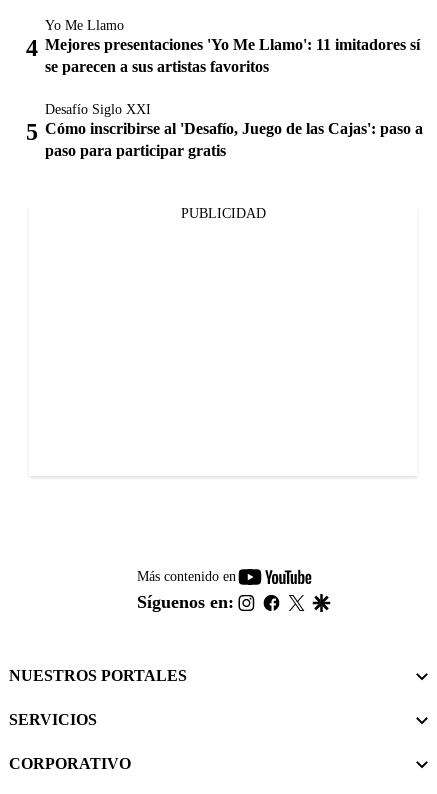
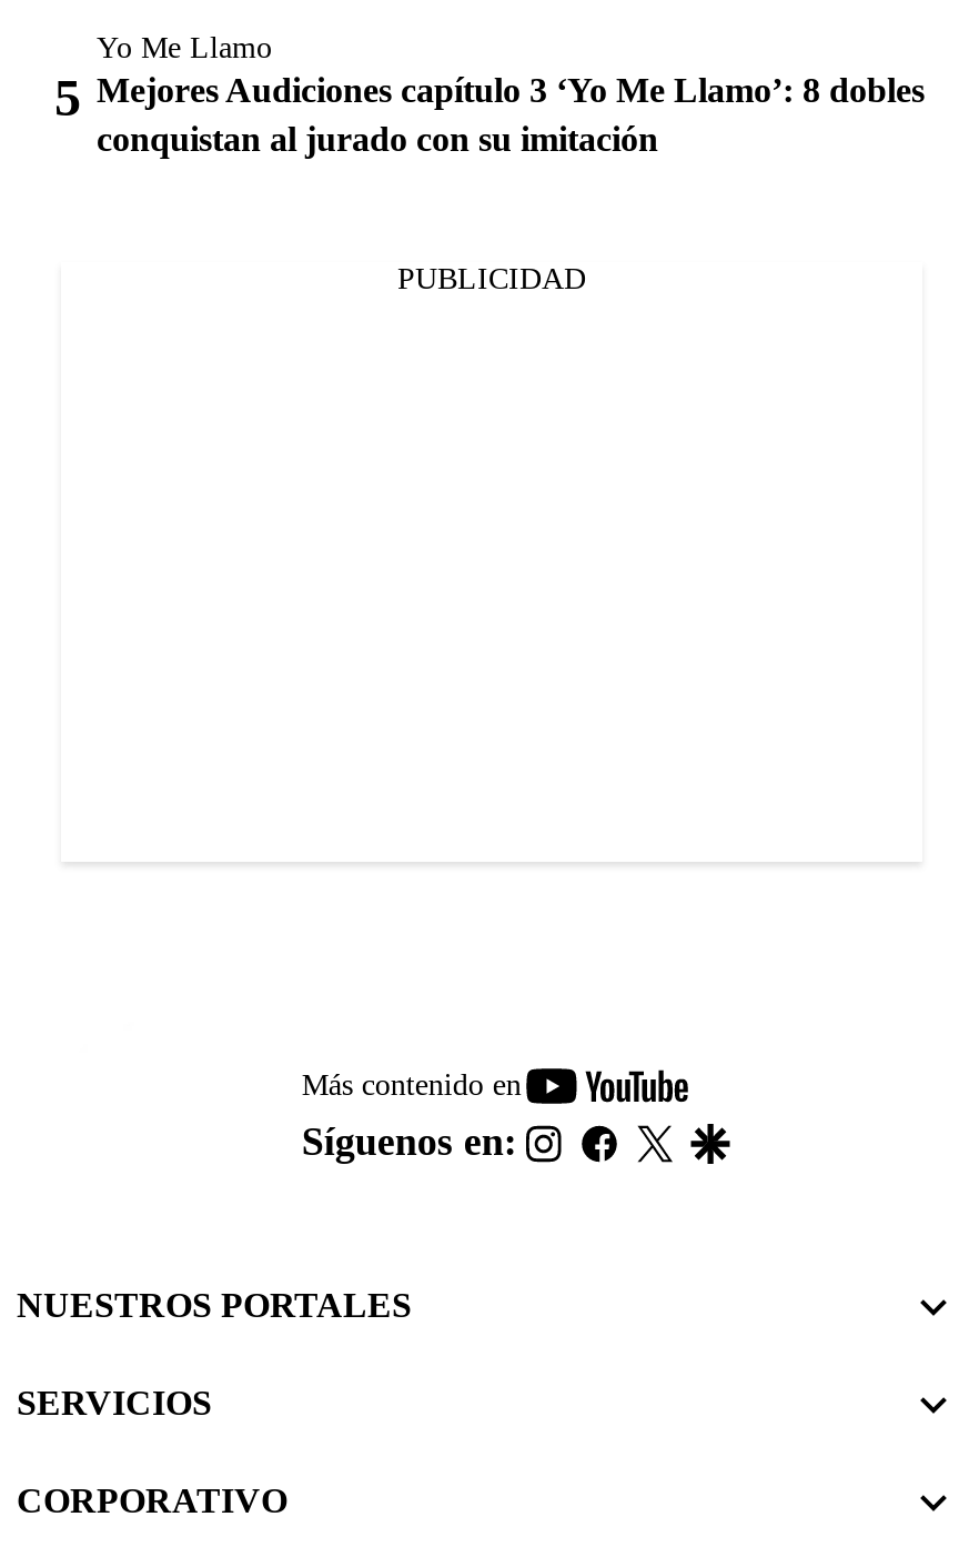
- Mejores presentaciones 'Yo Me Llamo': 11 imitadores sí
- se parecen a sus artistas favoritos
- Desafío Siglo XXI
- Cómo inscribirse al 'Desafío, Juego de las Cajas': paso a
- paso para participar gratis
+ Mejores Audiciones capítulo 3 ‘Yo Me Llamo’: 8 dobles
+ conquistan al jurado con su imitación
